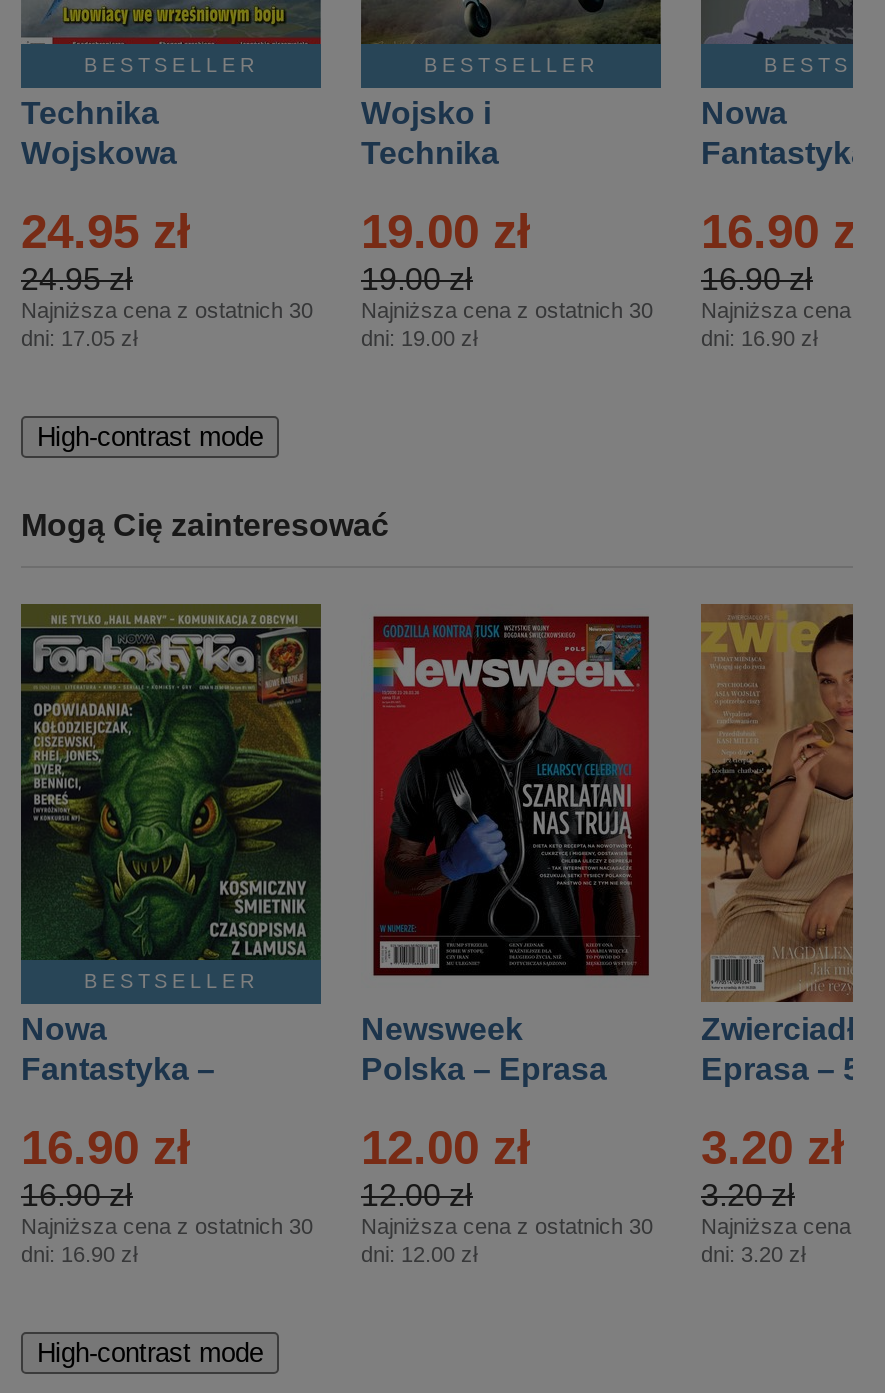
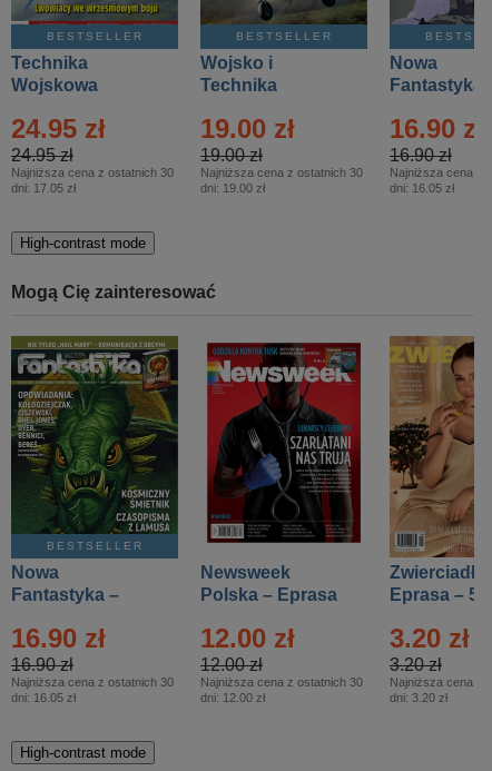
- dni: 16.90 zł
+ dni: 16.05 zł

- dni: 16.90 zł
+ dni: 16.05 zł
